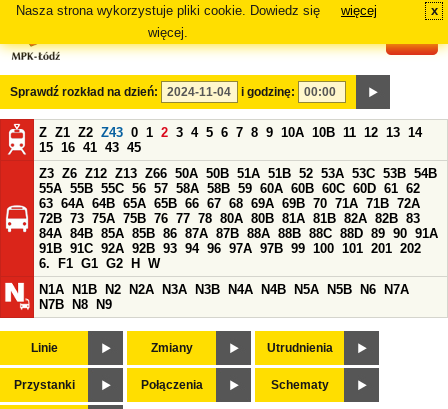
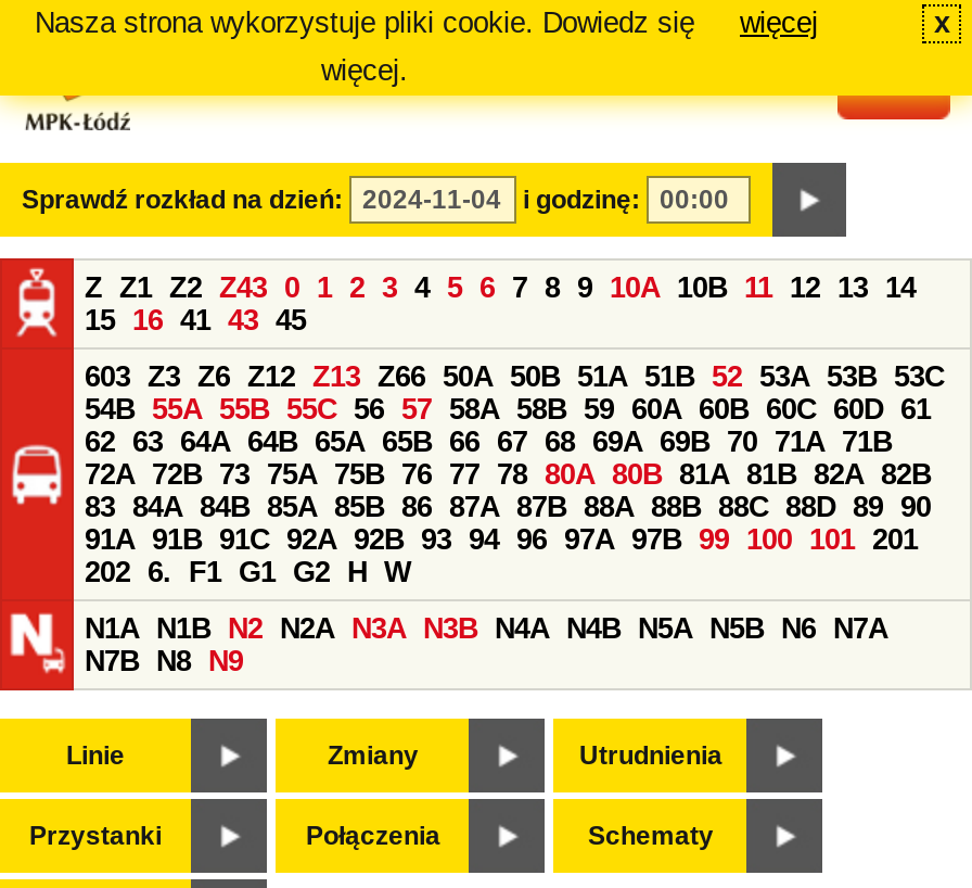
- Z3 Z6 Z12 Z13 Z66 50A 50B 51A 51B 52 53A 53C 53B 54B
- 55A 55B 55C 56 57 58A 58B 59 60A 60B 60C 60D 61 62
- 63 64A 64B 65A 65B 66 67 68 69A 69B 70 71A 71B 72A
- 72B 73 75A 75B 76 77 78 80A 80B 81A 81B 82A 82B 83
- 84A 84B 85A 85B 86 87A 87B 88A 88B 88C 88D 89 90 91A
- 91B 91C 92A 92B 93 94 96 97A 97B 99 100 101 201 202
- 6. F1 G1 G2 H W
+ 603 Z3 Z6 Z12 Z13 Z66 50A 50B 51A 51B 52 53A 53B 53C
+ 54B 55A 55B 55C 56 57 58A 58B 59 60A 60B 60C 60D 61
+ 62 63 64A 64B 65A 65B 66 67 68 69A 69B 70 71A 71B
+ 72A 72B 73 75A 75B 76 77 78 80A 80B 81A 81B 82A 82B
+ 83 84A 84B 85A 85B 86 87A 87B 88A 88B 88C 88D 89 90
+ 91A 91B 91C 92A 92B 93 94 96 97A 97B 99 100 101 201
+ 202 6. F1 G1 G2 H W
